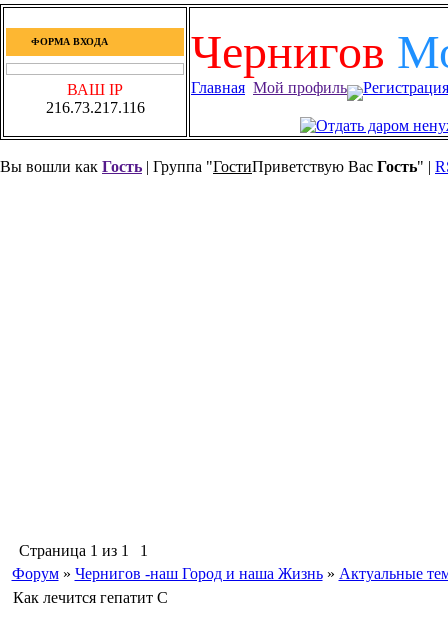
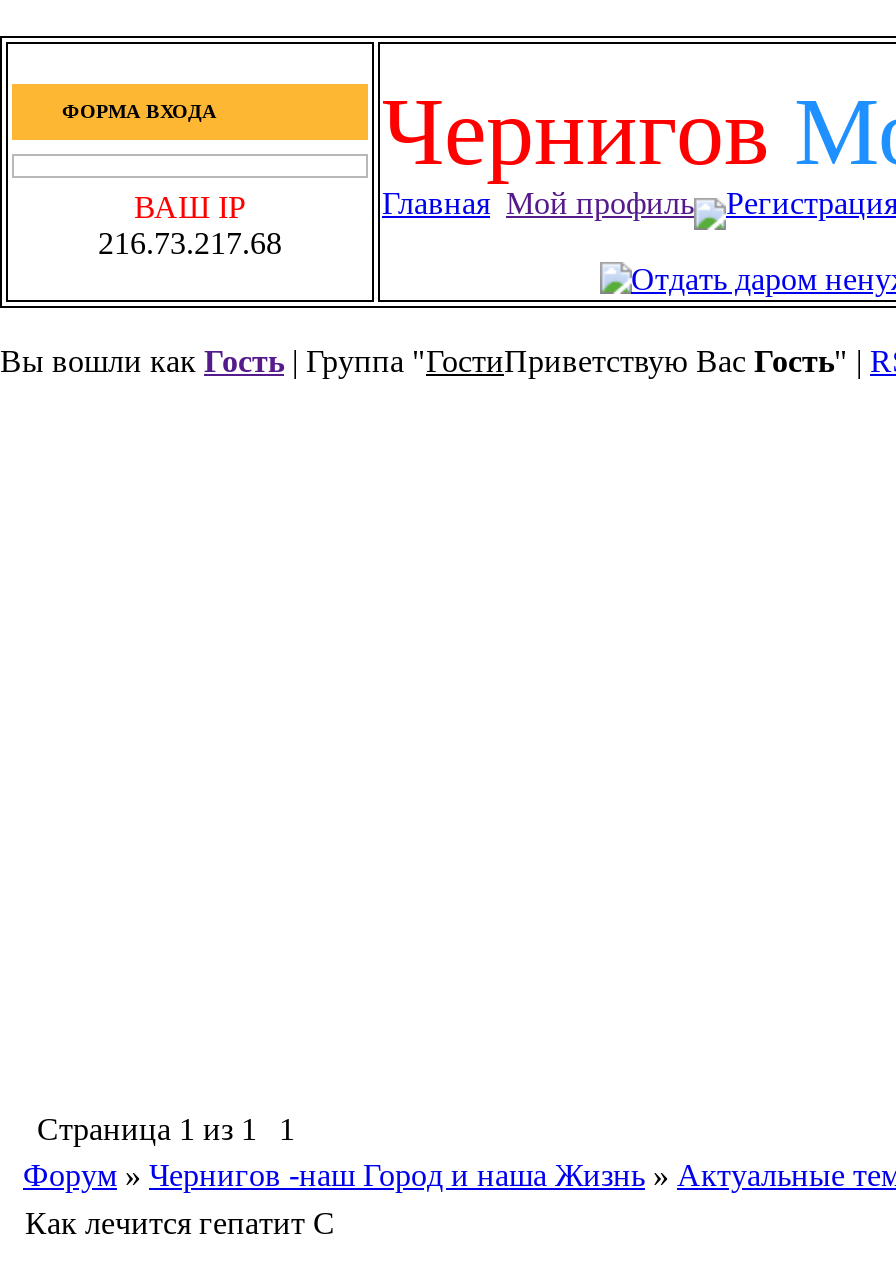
- 216.73.217.116
+ 216.73.217.68
